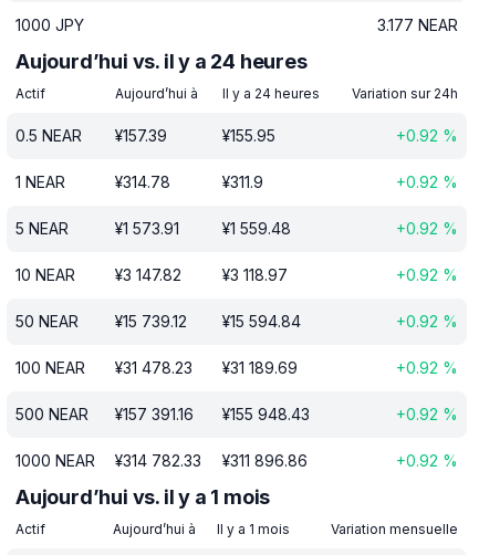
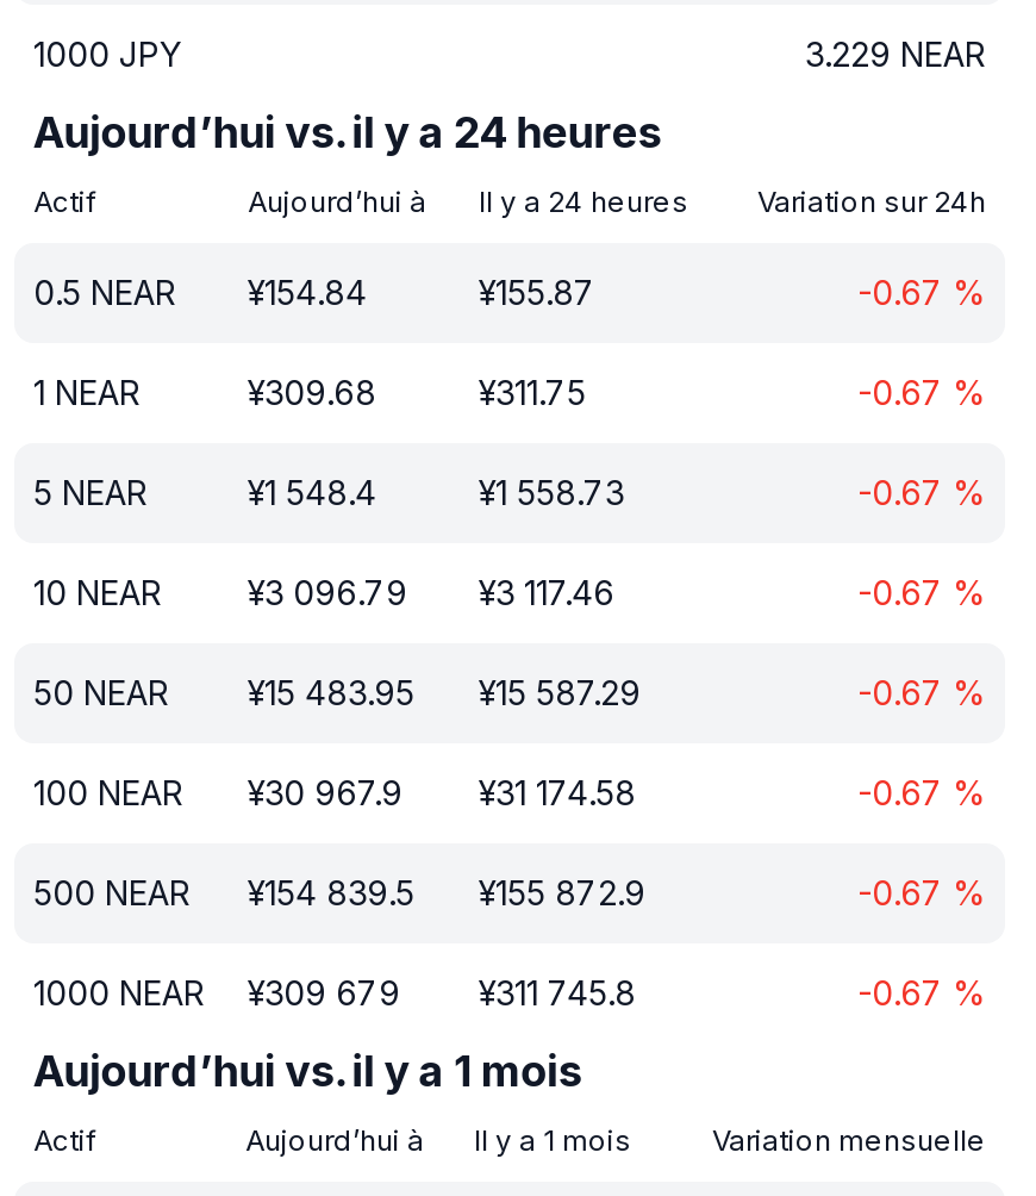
- 3.177 NEAR
+ 3.229 NEAR

- ¥157.39
- ¥155.95
- +0.92%
+ ¥154.84
+ ¥155.87
+ -0.67%

- ¥314.78
- ¥311.9
- +0.92%
+ ¥309.68
+ ¥311.75
+ -0.67%

- ¥1 573.91
- ¥1 559.48
- +0.92%
+ ¥1 548.4
+ ¥1 558.73
+ -0.67%

- ¥3 147.82
- ¥3 118.97
- +0.92%
+ ¥3 096.79
+ ¥3 117.46
+ -0.67%

- ¥15 739.12
- ¥15 594.84
- +0.92%
+ ¥15 483.95
+ ¥15 587.29
+ -0.67%

- ¥31 478.23
- ¥31 189.69
- +0.92%
+ ¥30 967.9
+ ¥31 174.58
+ -0.67%

- ¥157 391.16
- ¥155 948.43
- +0.92%
+ ¥154 839.5
+ ¥155 872.9
+ -0.67%

- ¥314 782.33
- ¥311 896.86
- +0.92%
+ ¥309 679
+ ¥311 745.8
+ -0.67%
